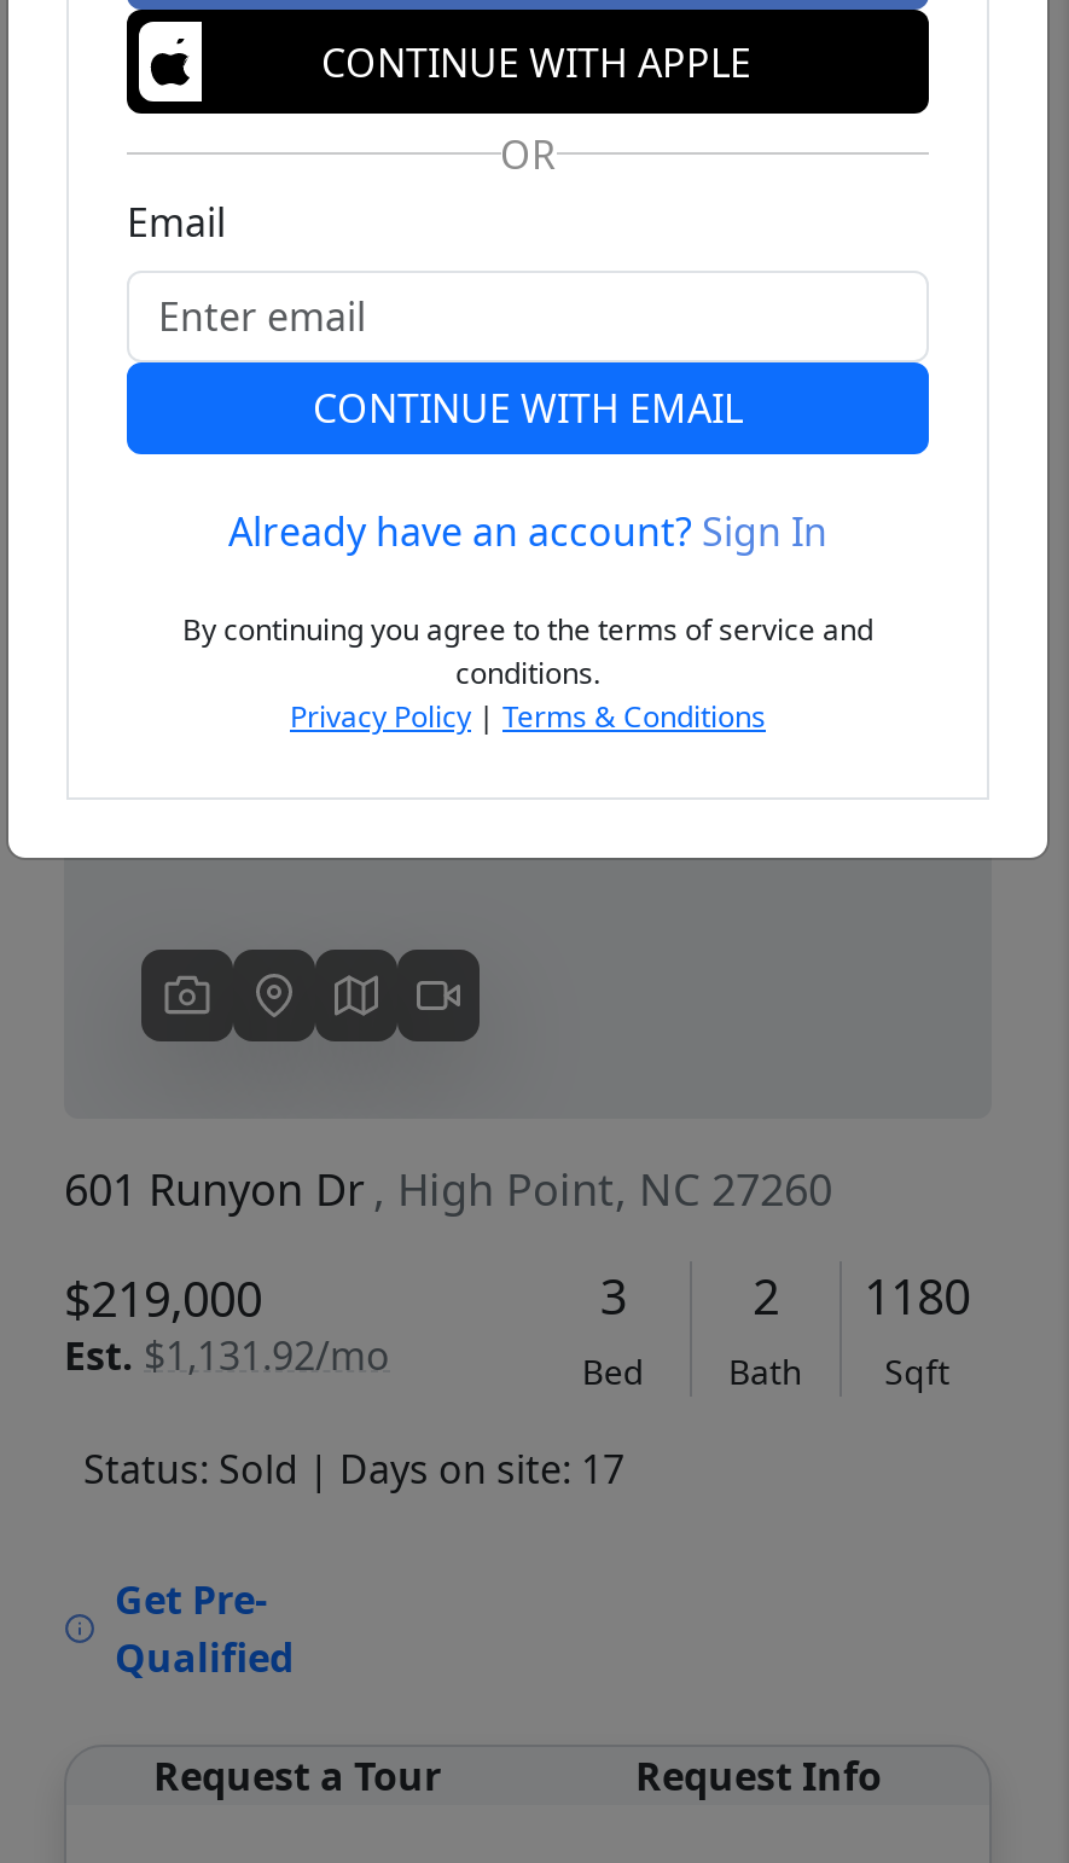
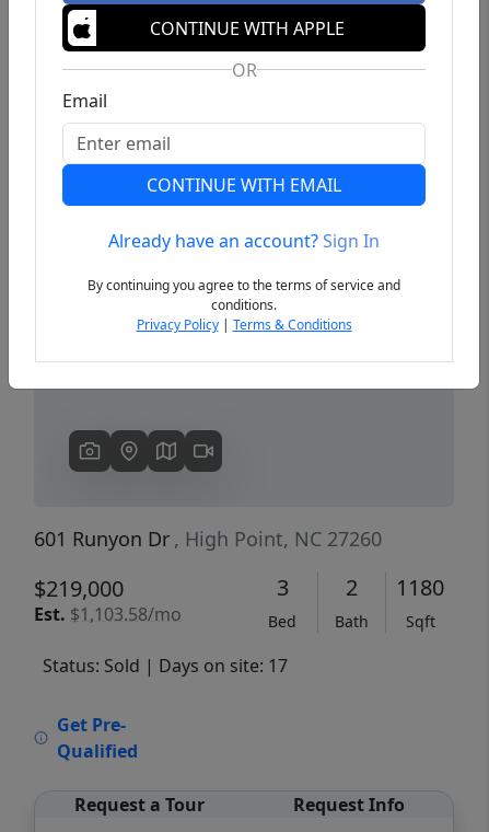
- Est. $1,131.92/mo
+ Est. $1,103.58/mo
